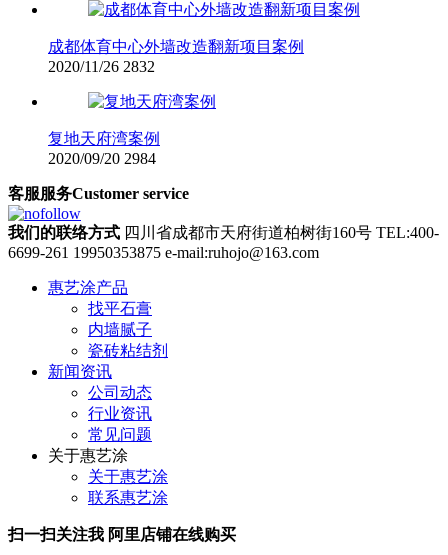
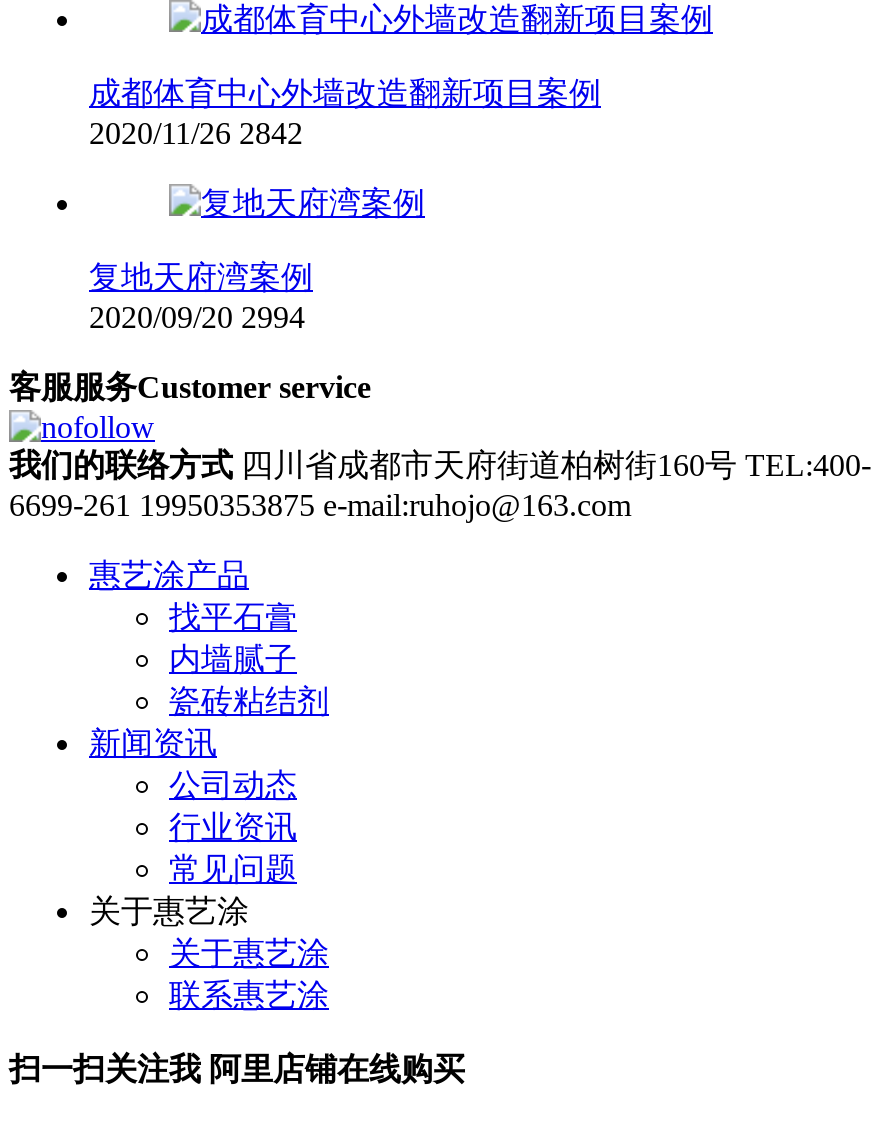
- 2020/11/26 2832
+ 2020/11/26 2842

- 2020/09/20 2984
+ 2020/09/20 2994
